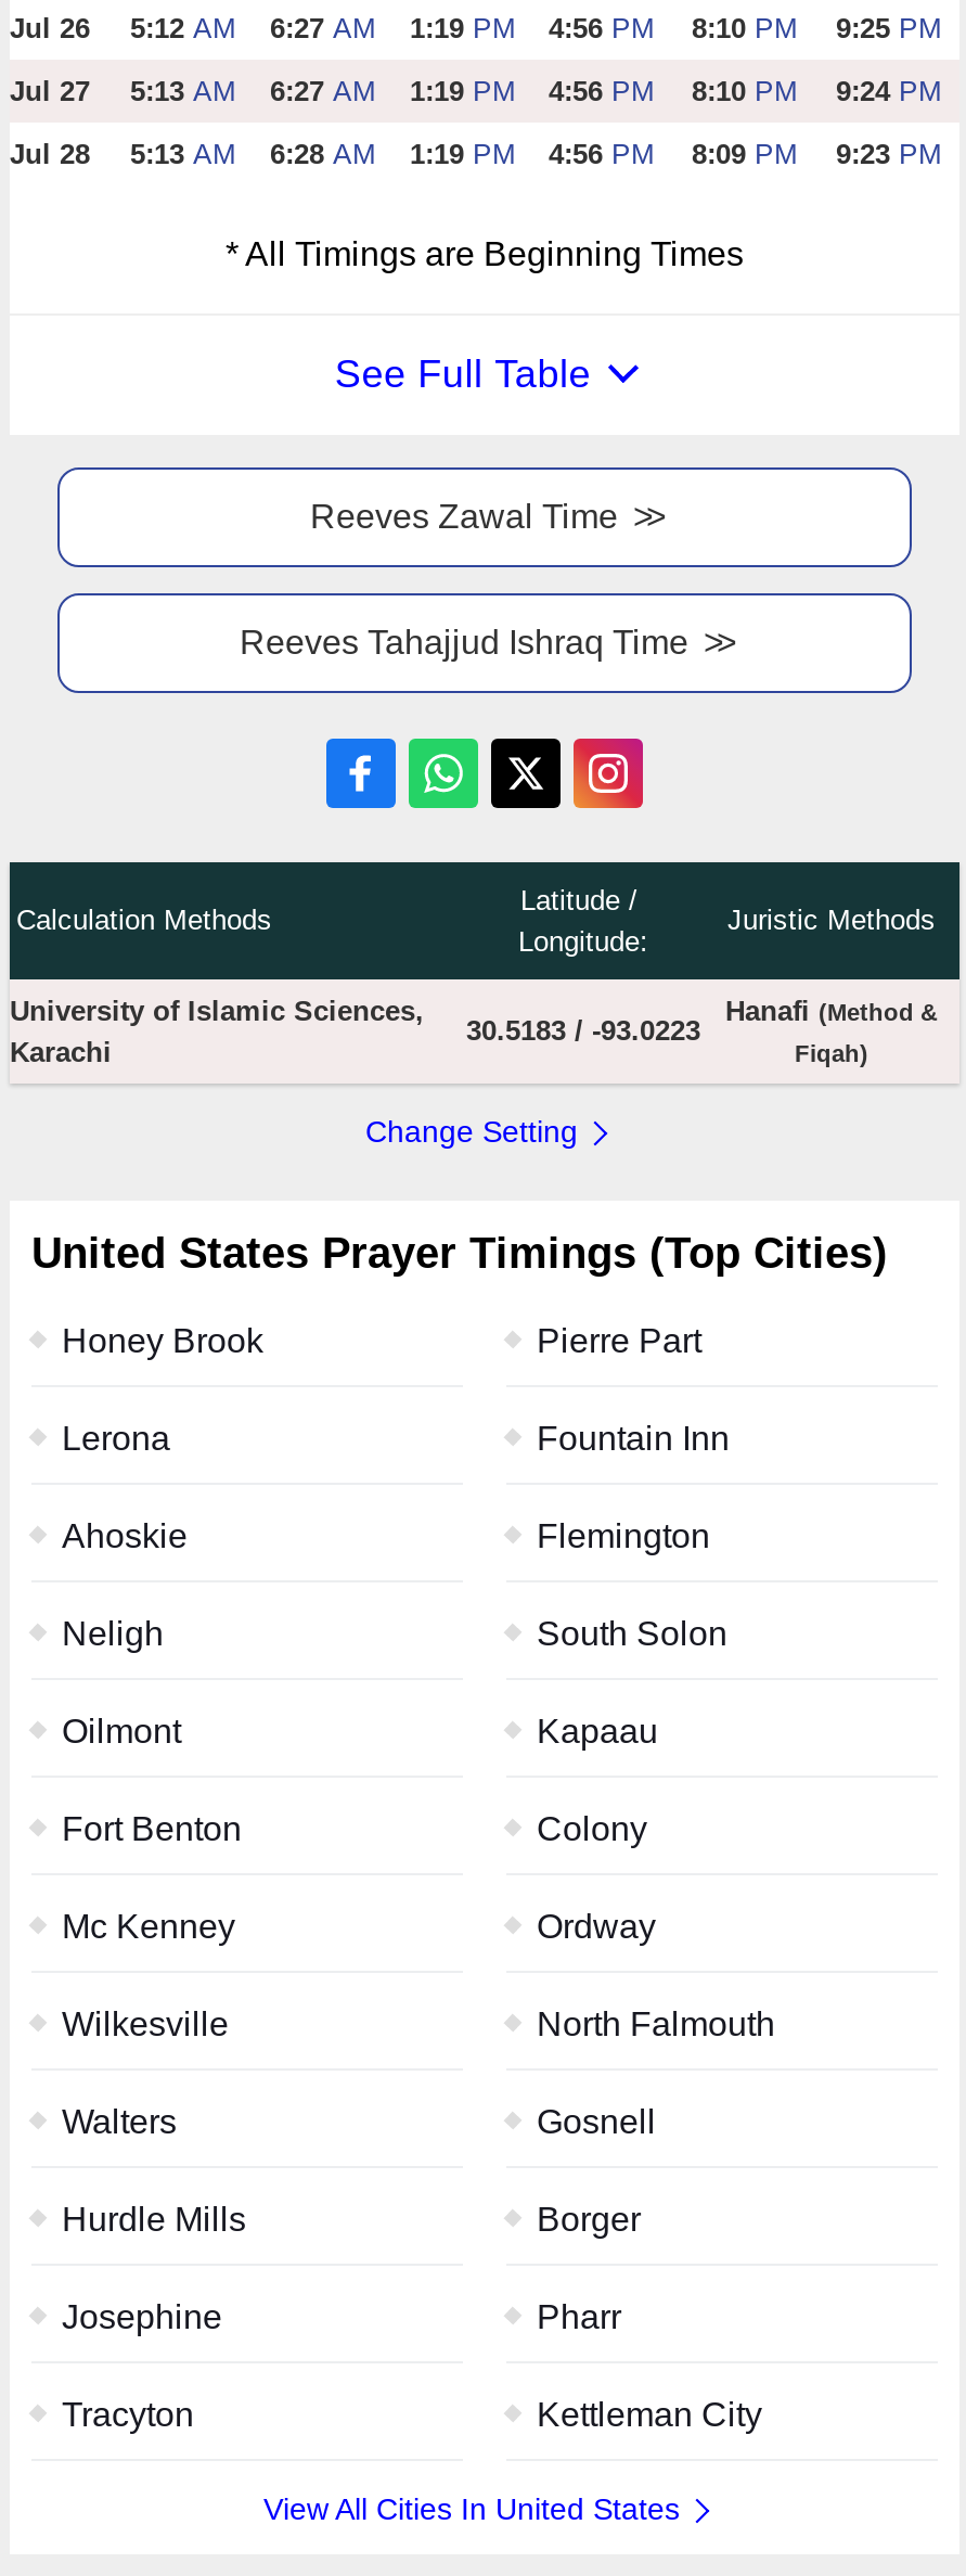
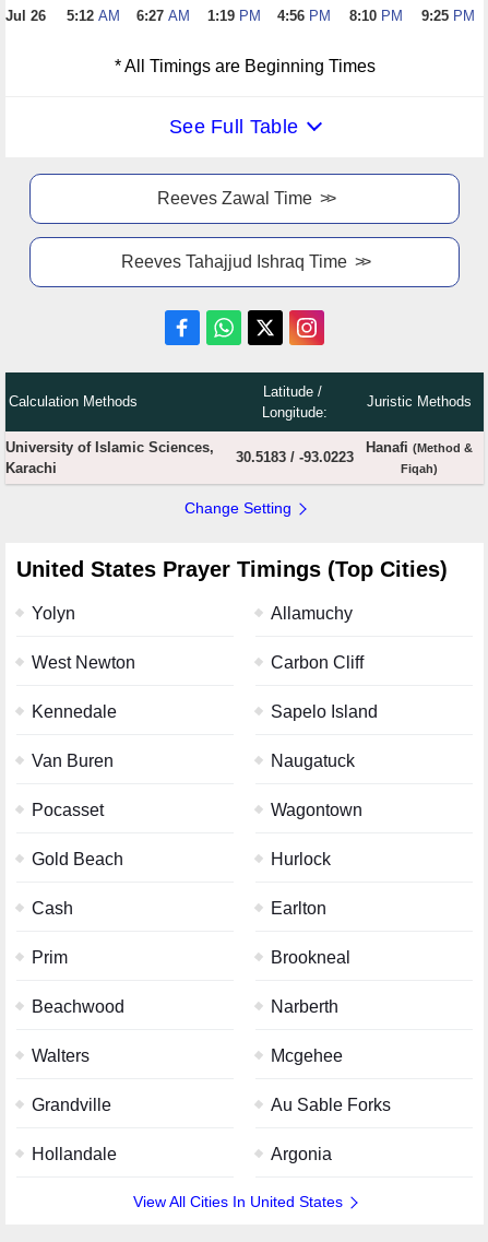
- Jul 27
- 5:13 AM
- 6:27 AM
- 1:19 PM
- 4:56 PM
- 8:10 PM
- 9:24 PM
- Jul 28
- 5:13 AM
- 6:28 AM
- 1:19 PM
- 4:56 PM
- 8:09 PM
- 9:23 PM

- Honey Brook
- Pierre Part
- Lerona
- Fountain Inn
- Ahoskie
- Flemington
- Neligh
- South Solon
- Oilmont
- Kapaau
- Fort Benton
- Colony
- Mc Kenney
- Ordway
- Wilkesville
- North Falmouth
+ Yolyn
+ Allamuchy
+ West Newton
+ Carbon Cliff
+ Kennedale
+ Sapelo Island
+ Van Buren
+ Naugatuck
+ Pocasset
+ Wagontown
+ Gold Beach
+ Hurlock
+ Cash
+ Earlton
+ Prim
+ Brookneal
+ Beachwood
+ Narberth

- Gosnell
- Hurdle Mills
- Borger
- Josephine
- Pharr
- Tracyton
- Kettleman City
+ Mcgehee
+ Grandville
+ Au Sable Forks
+ Hollandale
+ Argonia
